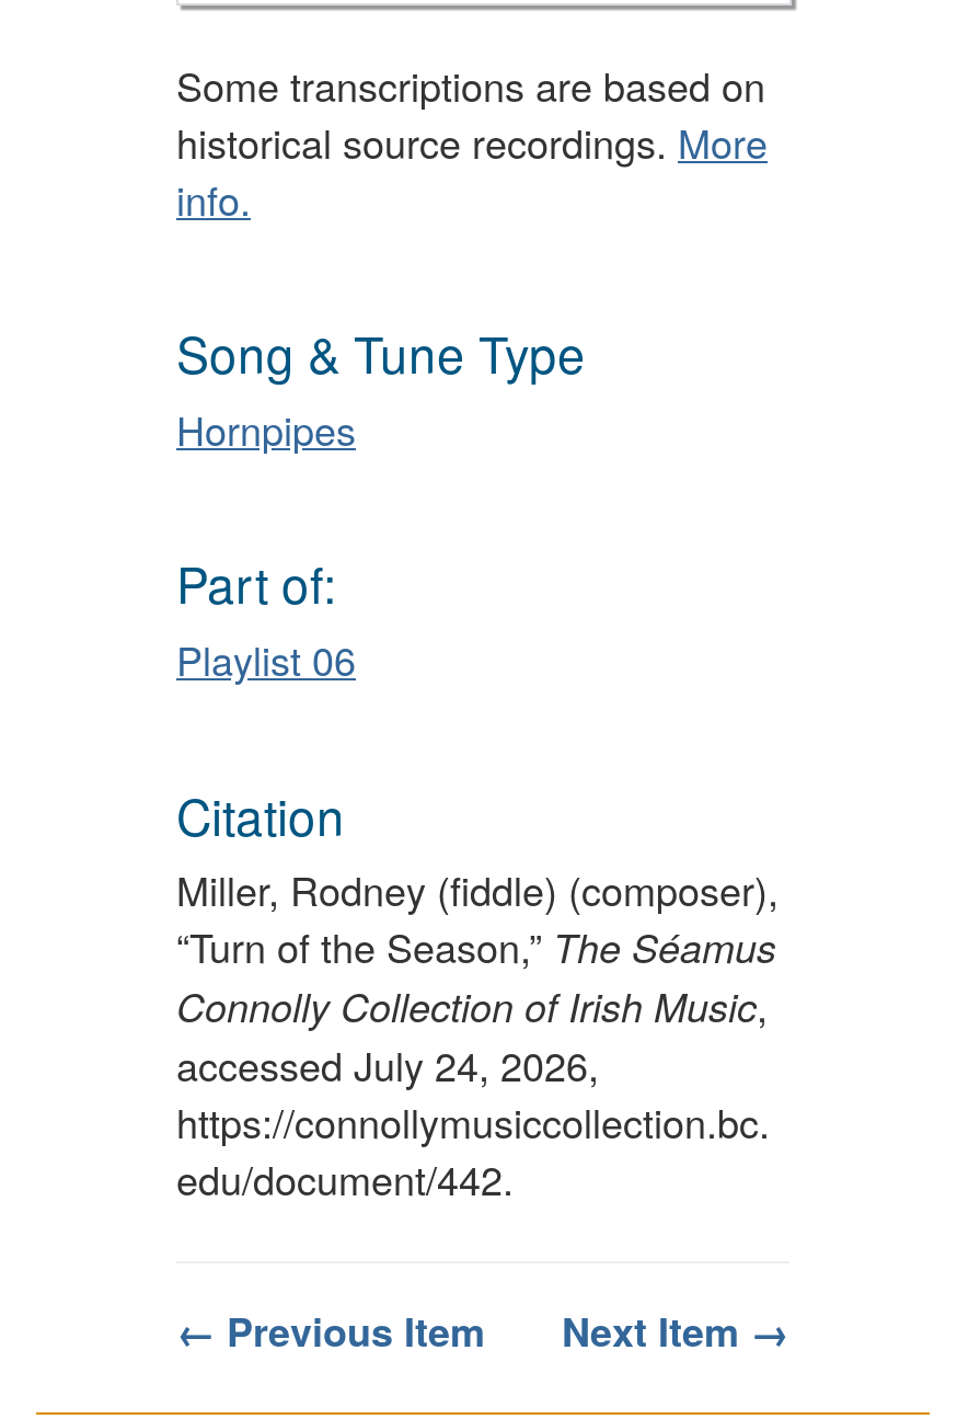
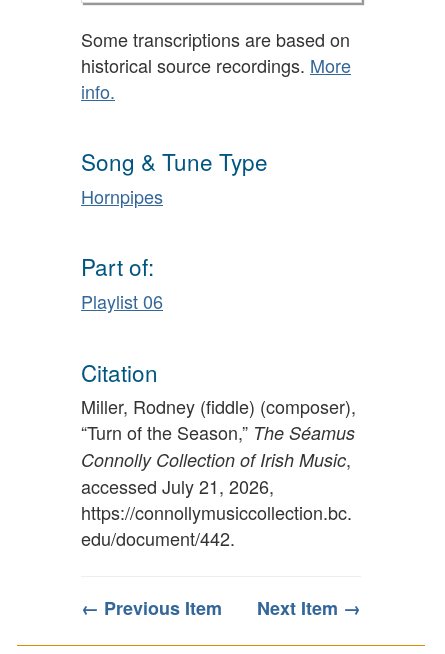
- accessed July 24, 2026,
+ accessed July 21, 2026,
